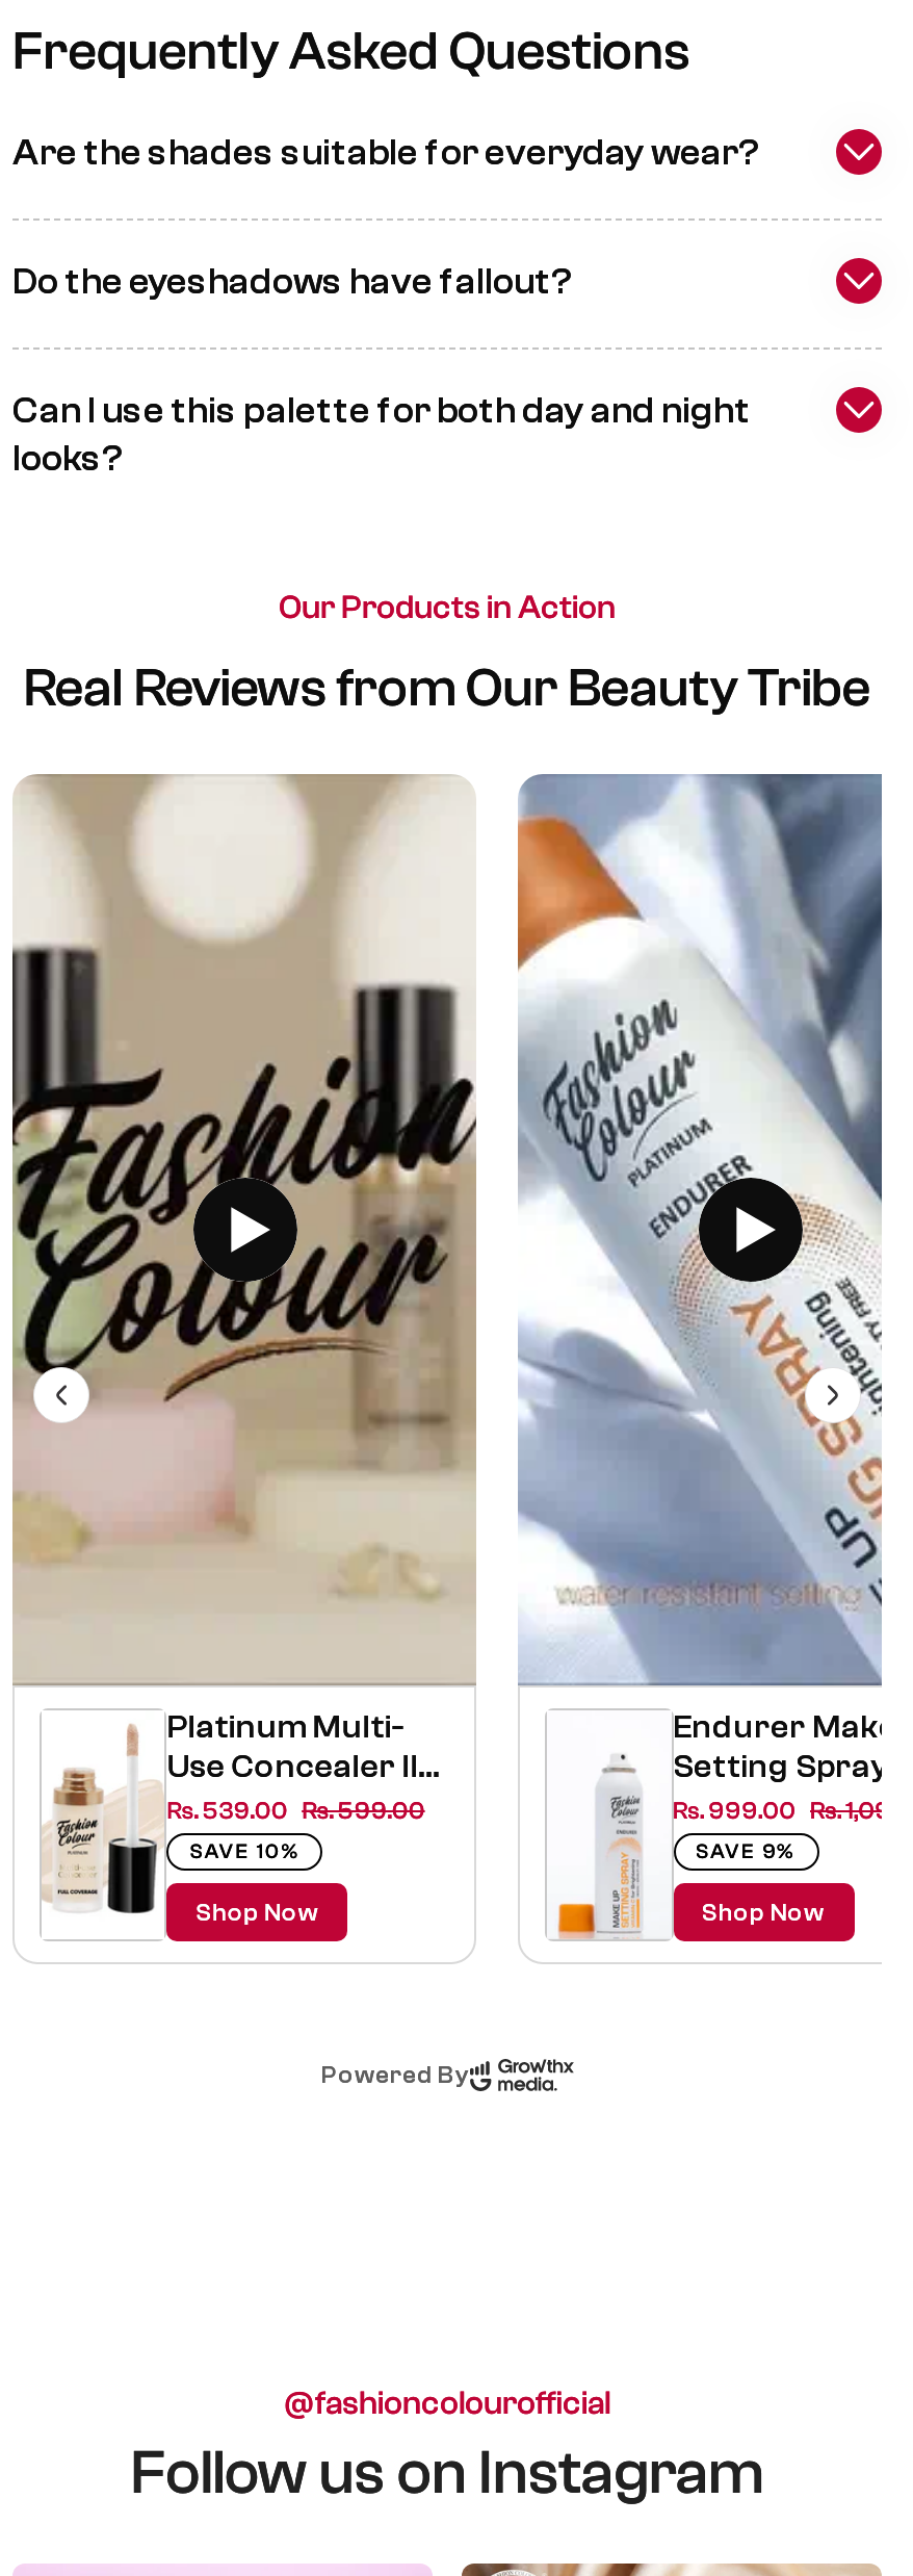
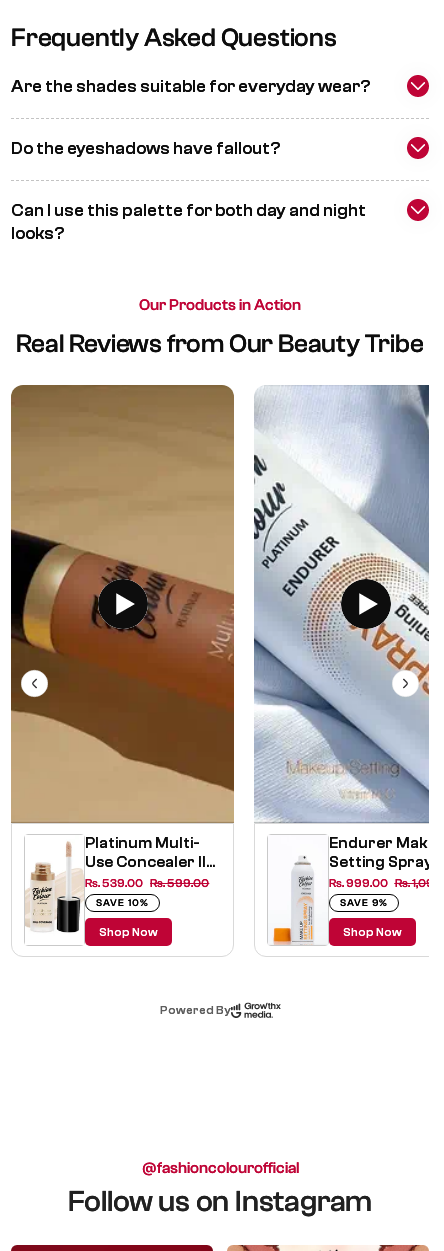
- [image]
+ [image]

- [image]
+ [image]
